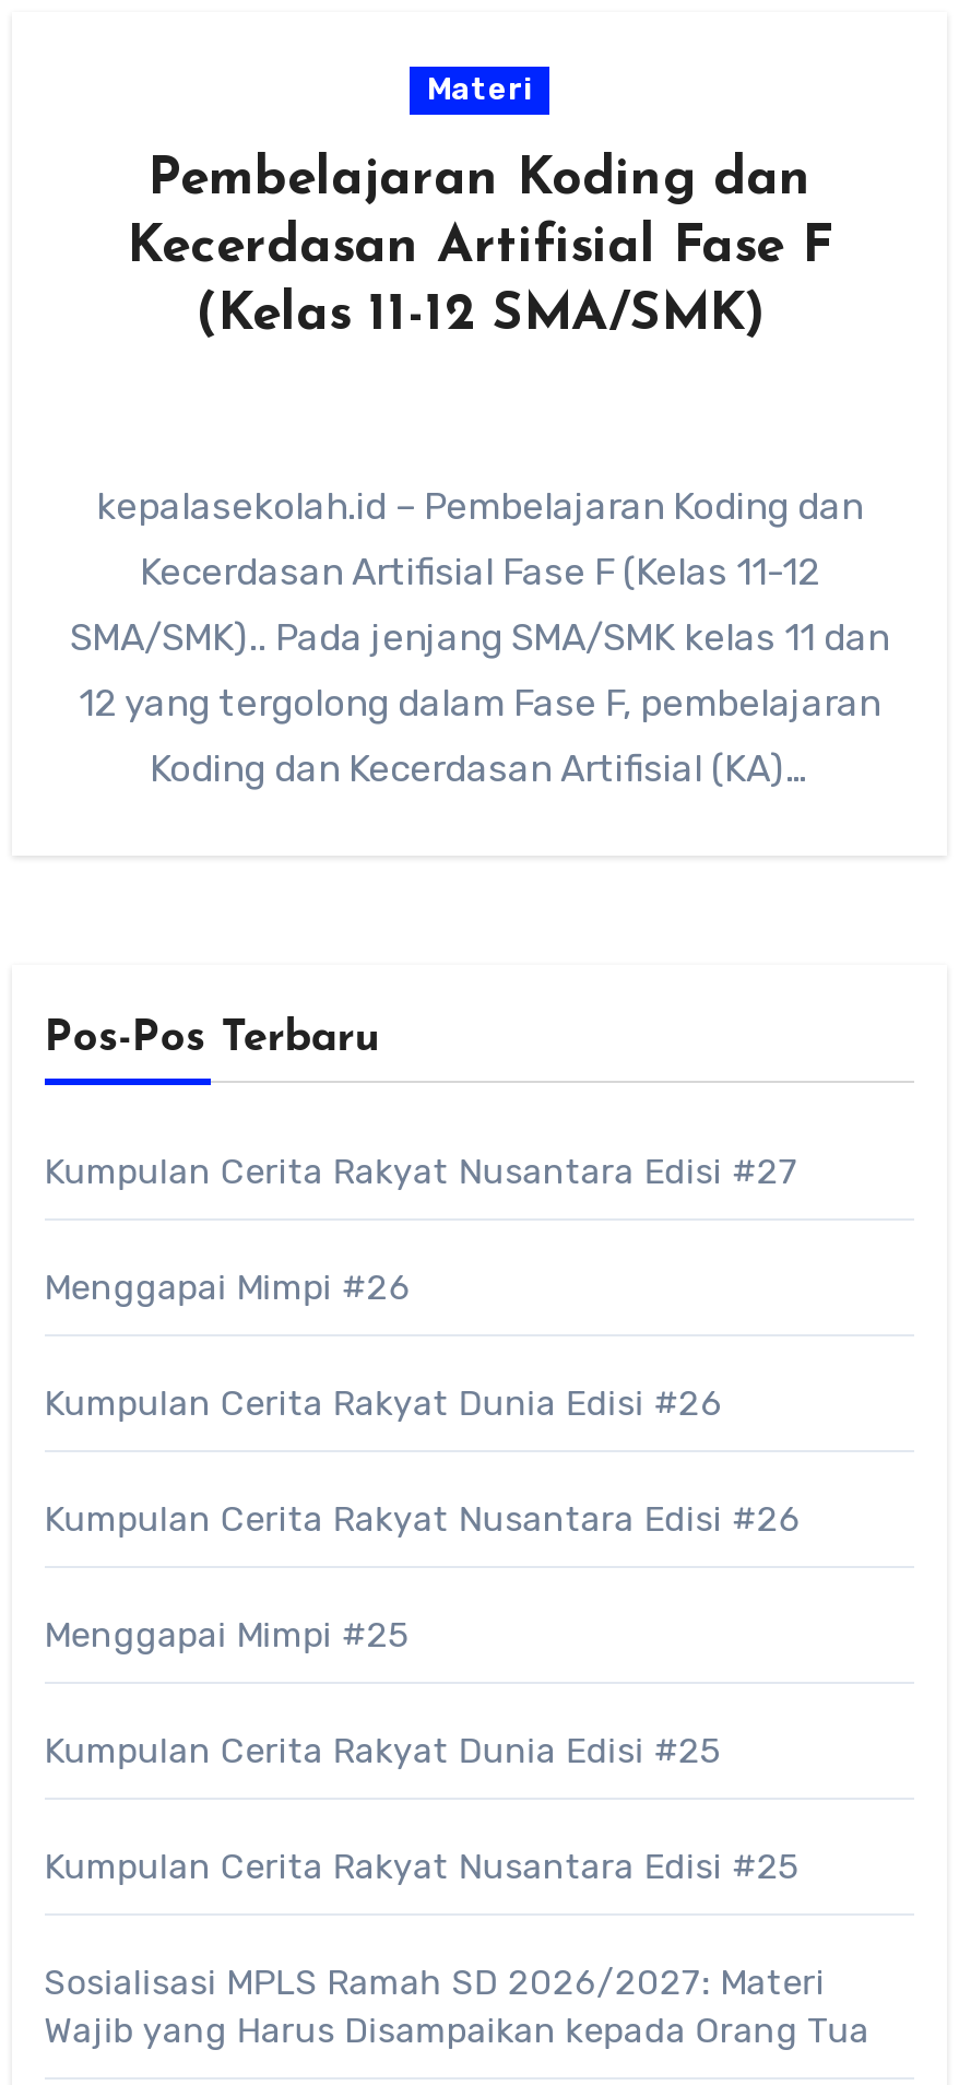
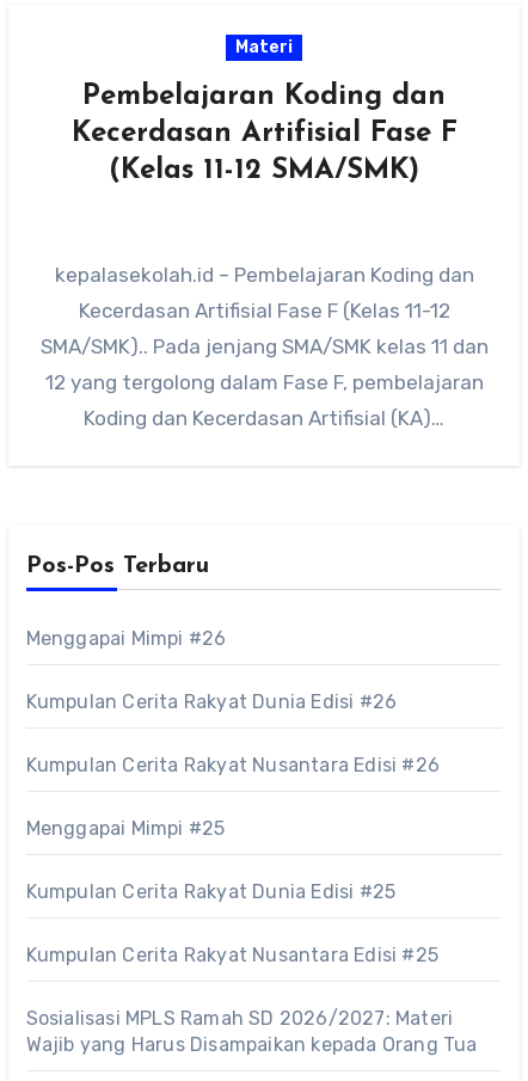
- Kumpulan Cerita Rakyat Nusantara Edisi #27
